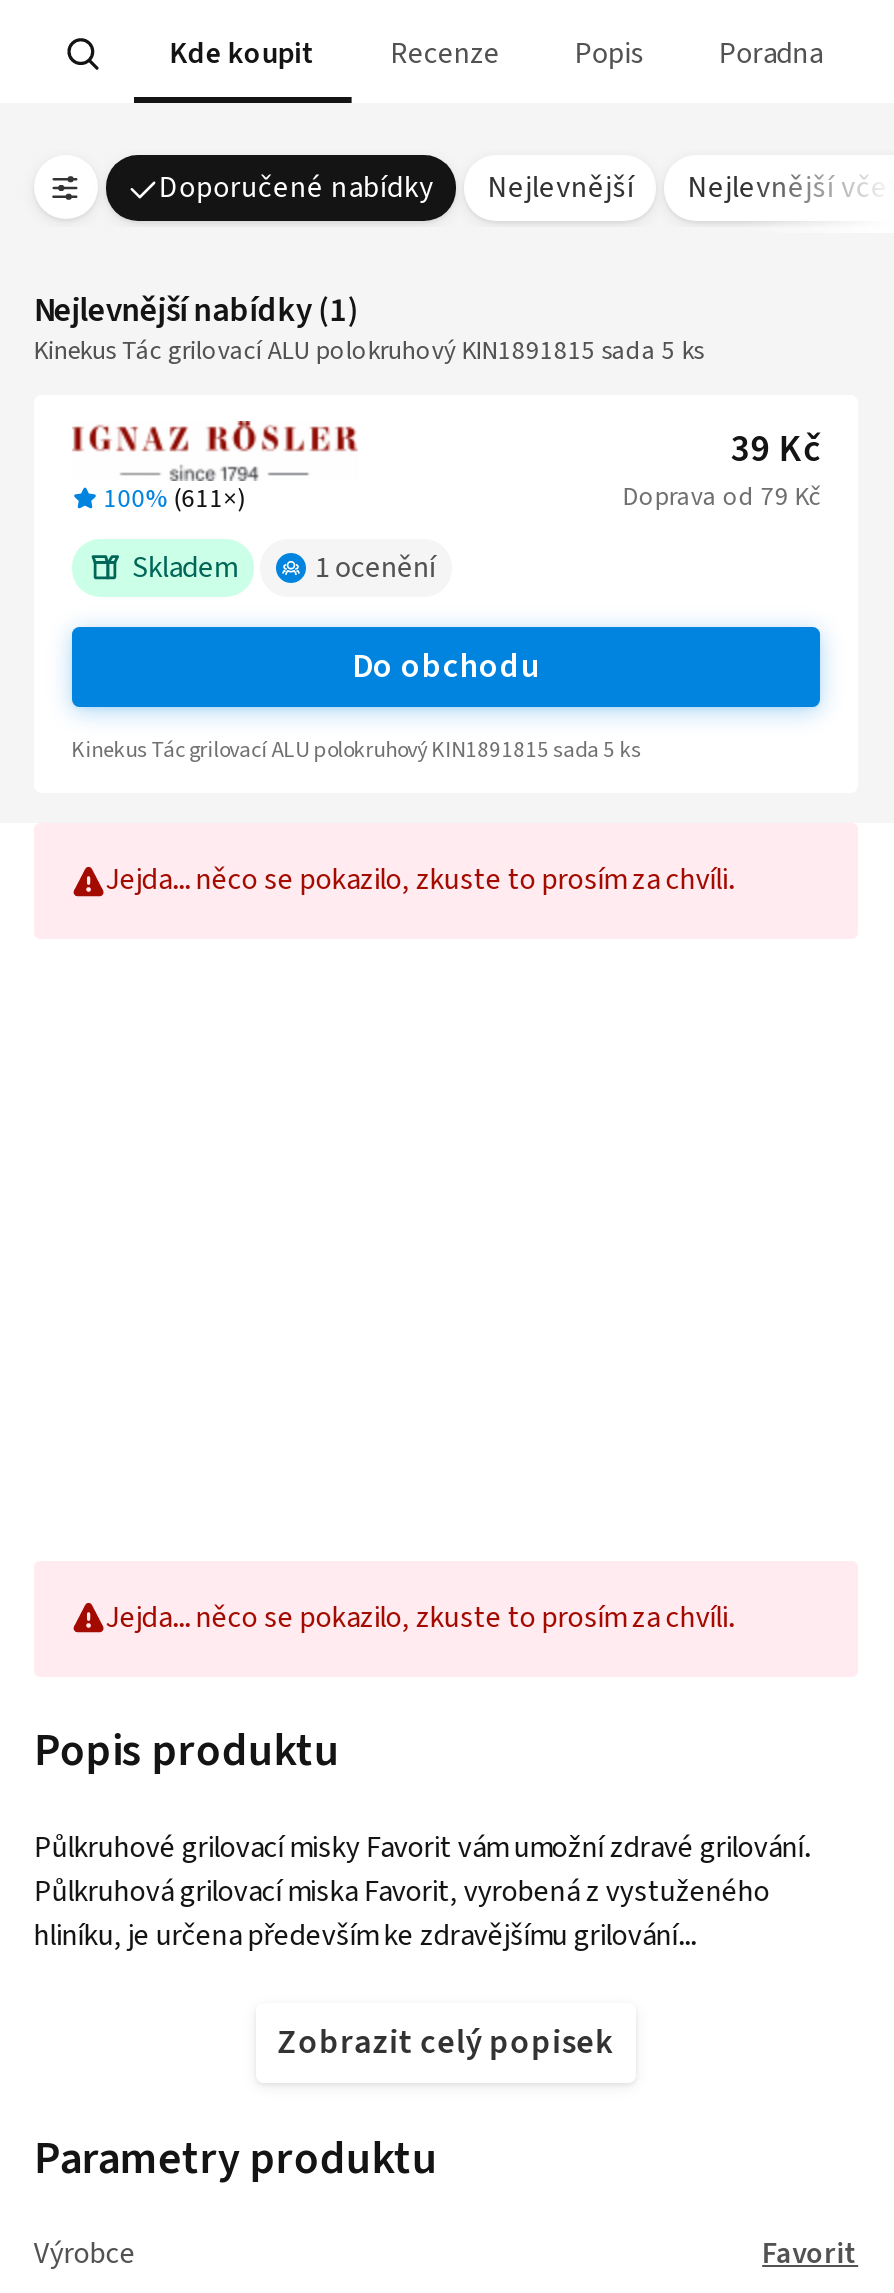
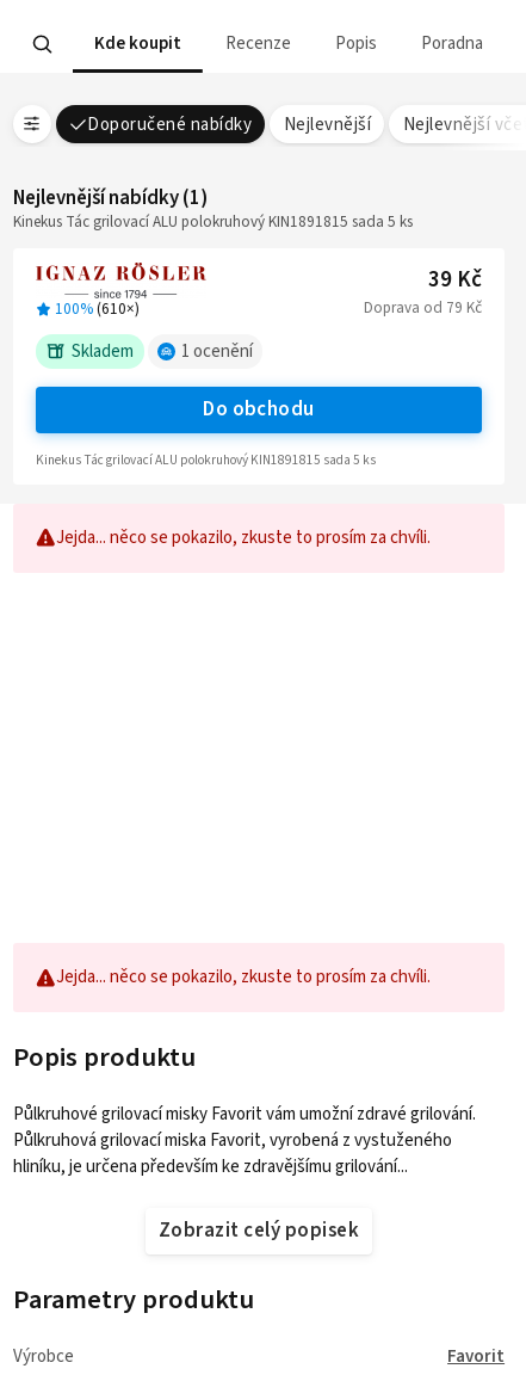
- 100%(611×)
+ 100%(610×)
